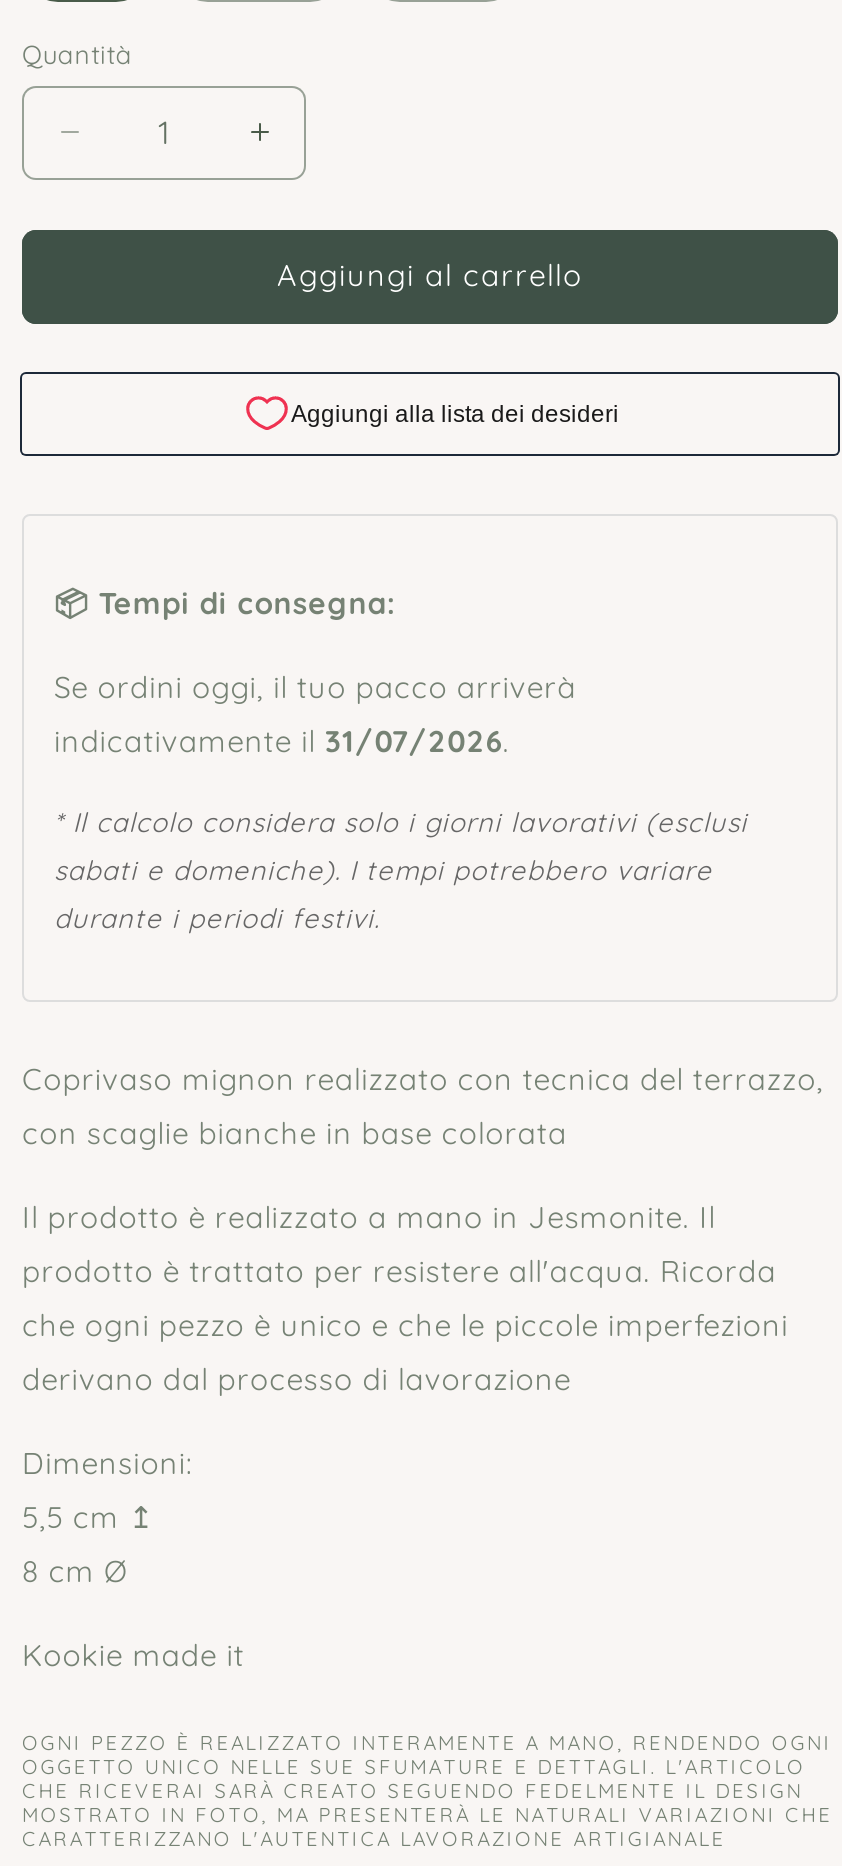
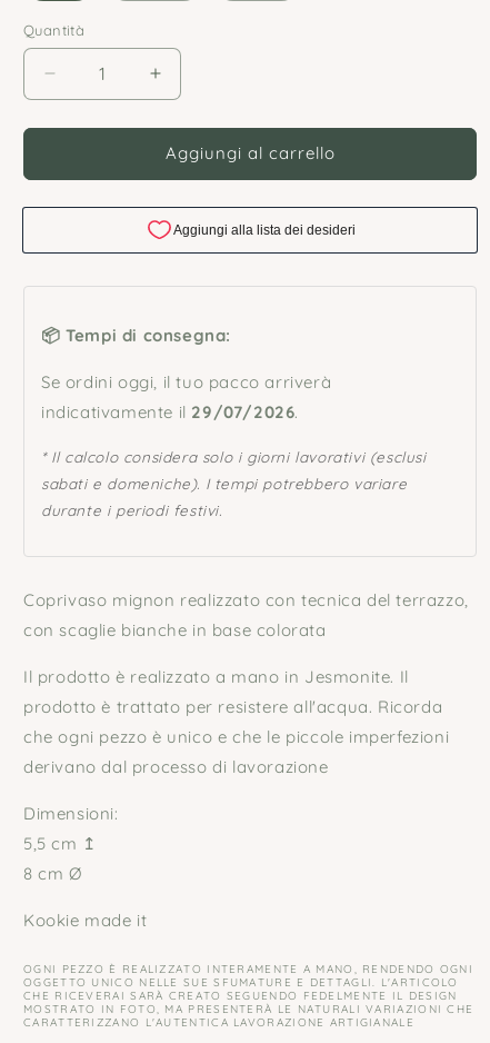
- indicativamente il 31/07/2026.
+ indicativamente il 29/07/2026.
